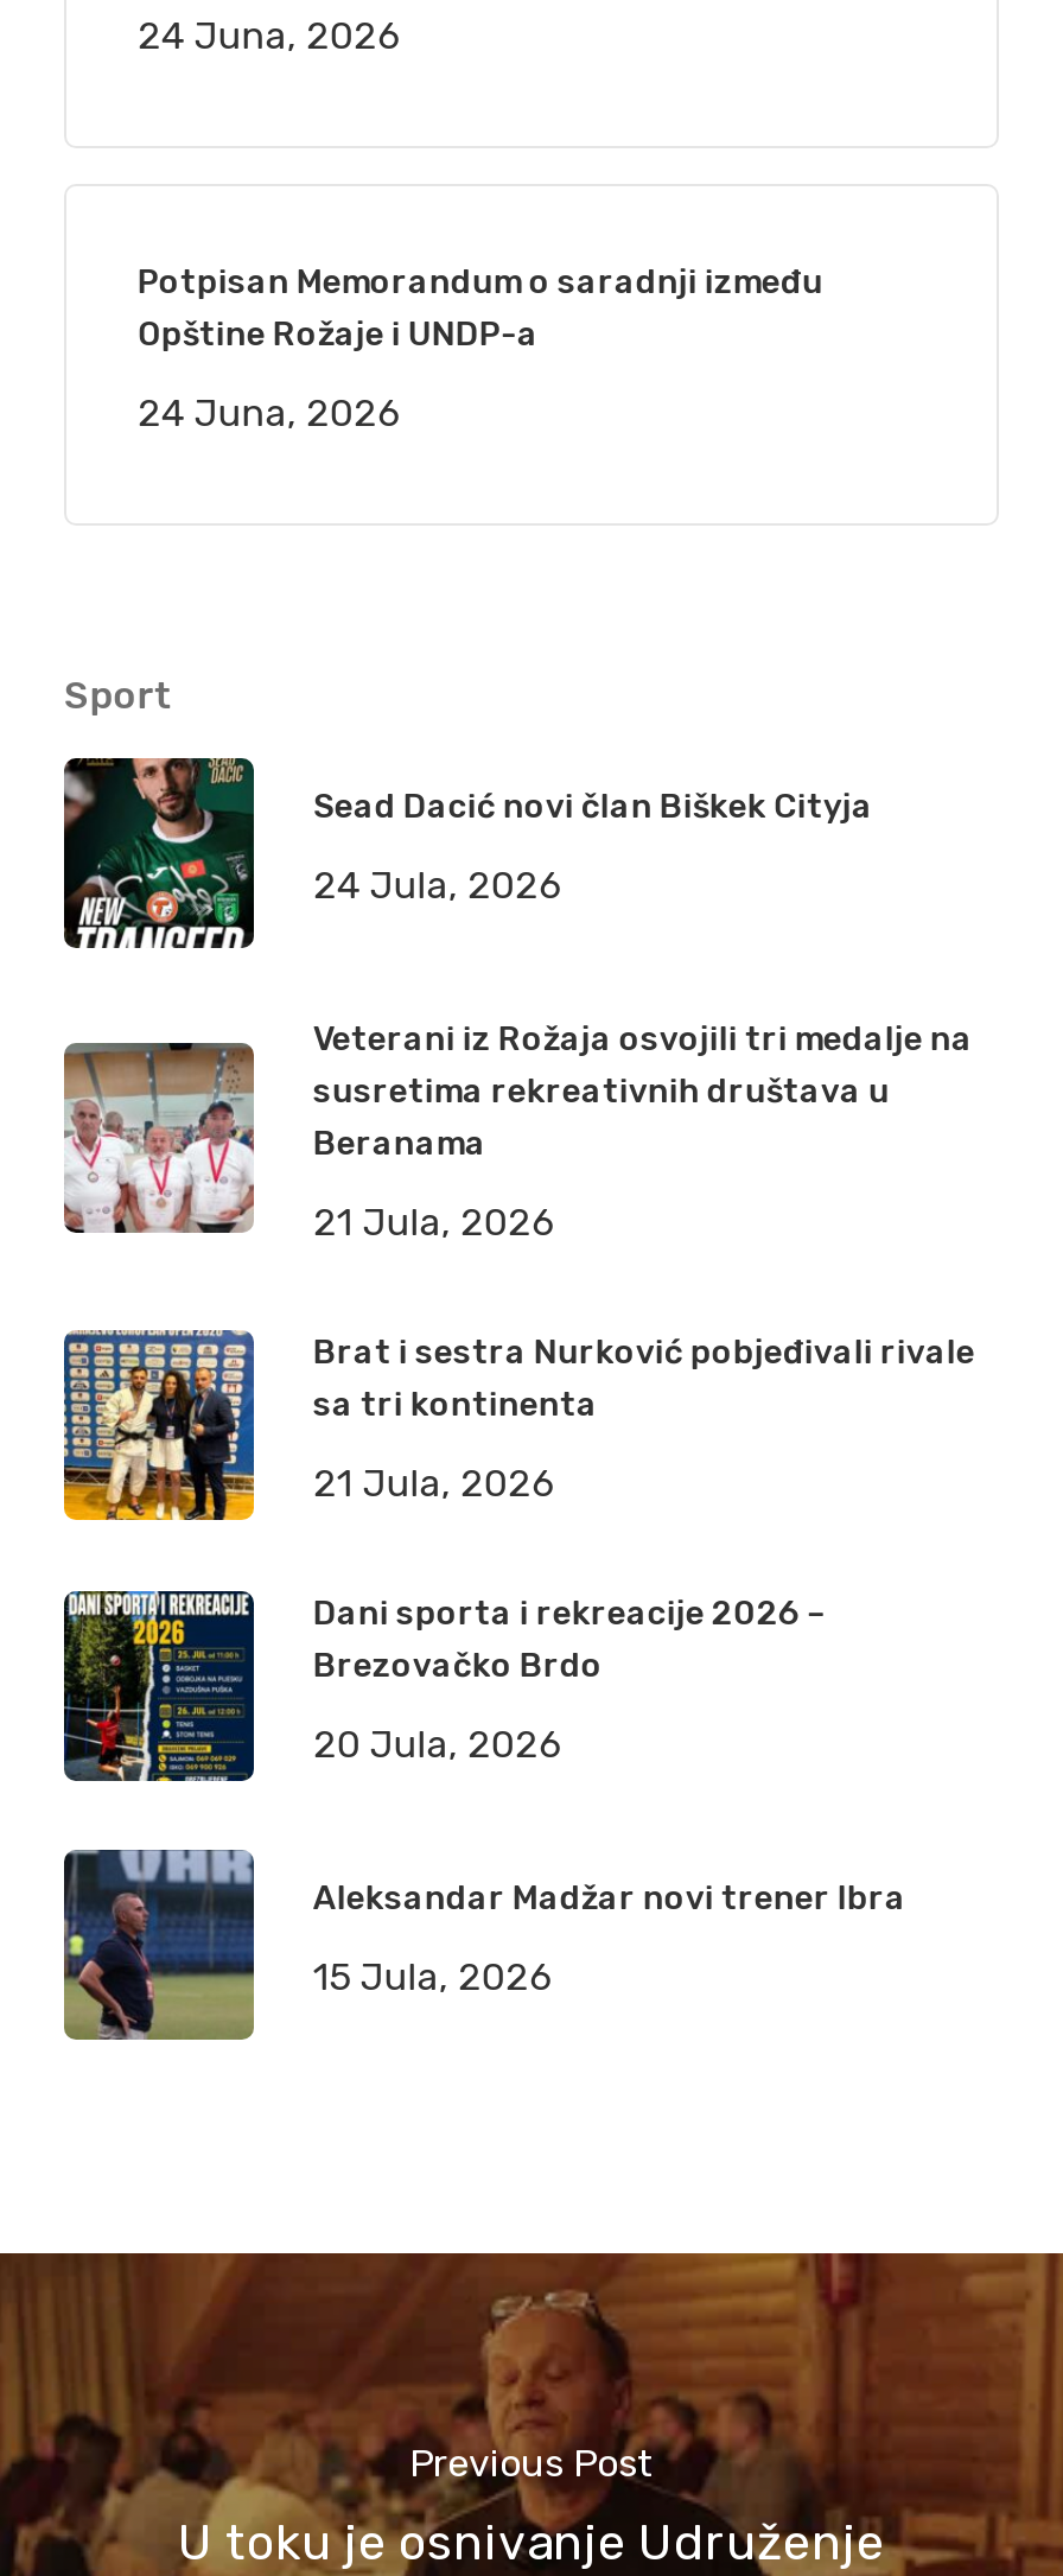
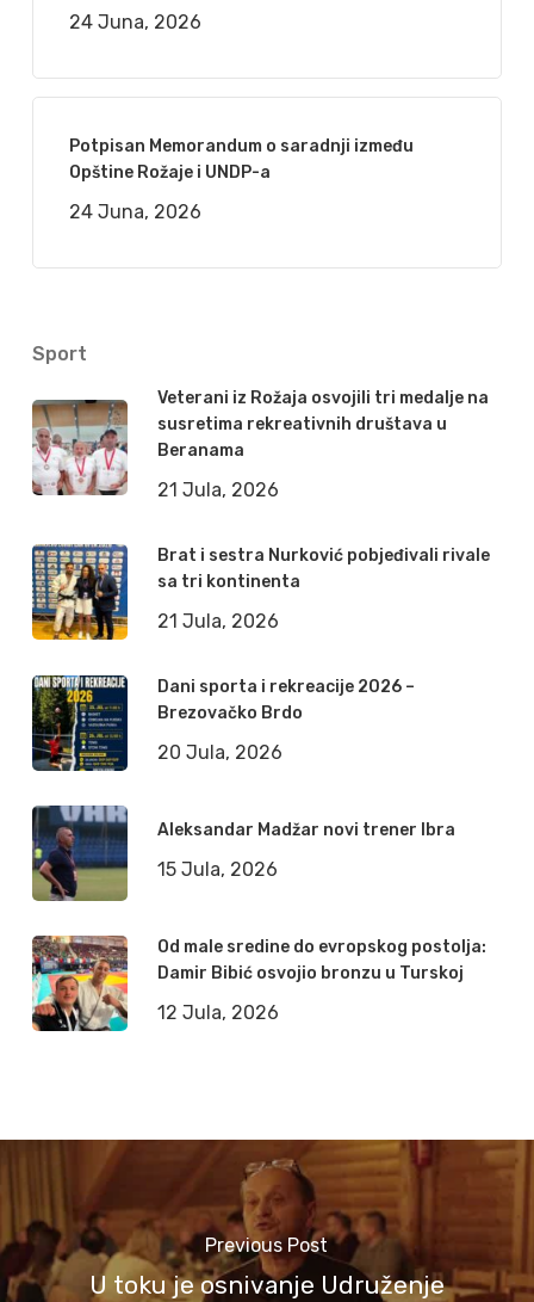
- [image]
- Sead Dacić novi član Biškek Cityja
- 24 Jula, 2026

moved up: [image] | Veterani iz Rožaja osvojili tri medalje na | susretima rekreativnih društava u | ... | Aleksandar Madžar novi trener Ibra | 15 Jula, 2026

+ [image]
+ Od male sredine do evropskog postolja:
+ Damir Bibić osvojio bronzu u Turskoj
+ 12 Jula, 2026
